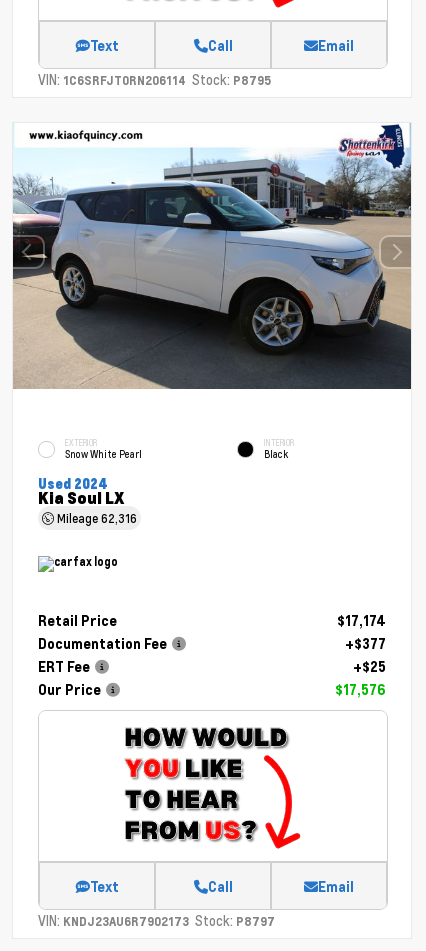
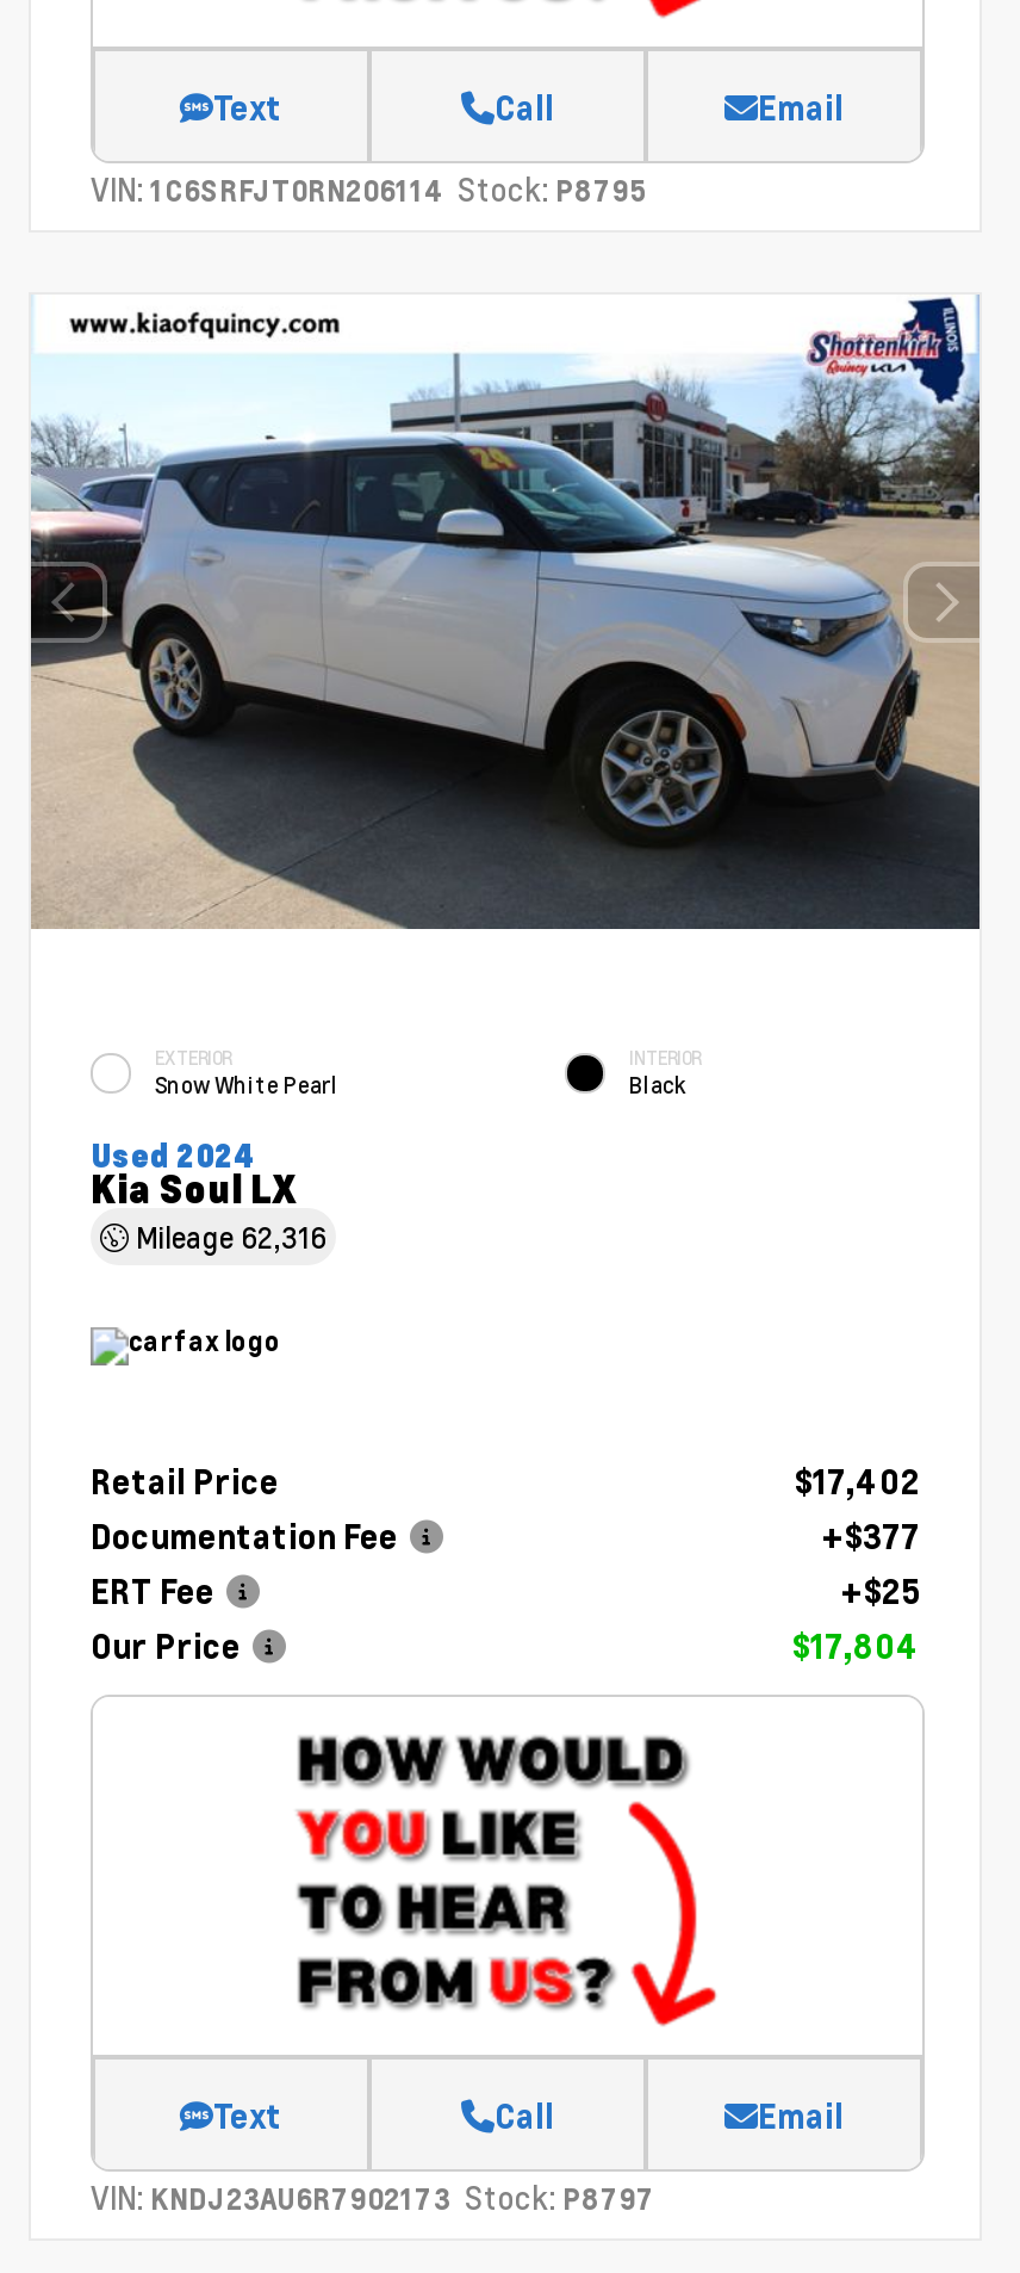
- $17,174
+ $17,402

- $17,576
+ $17,804
